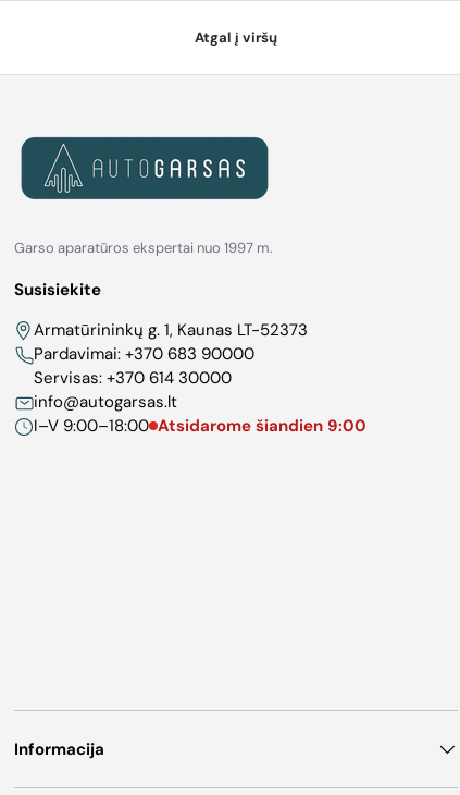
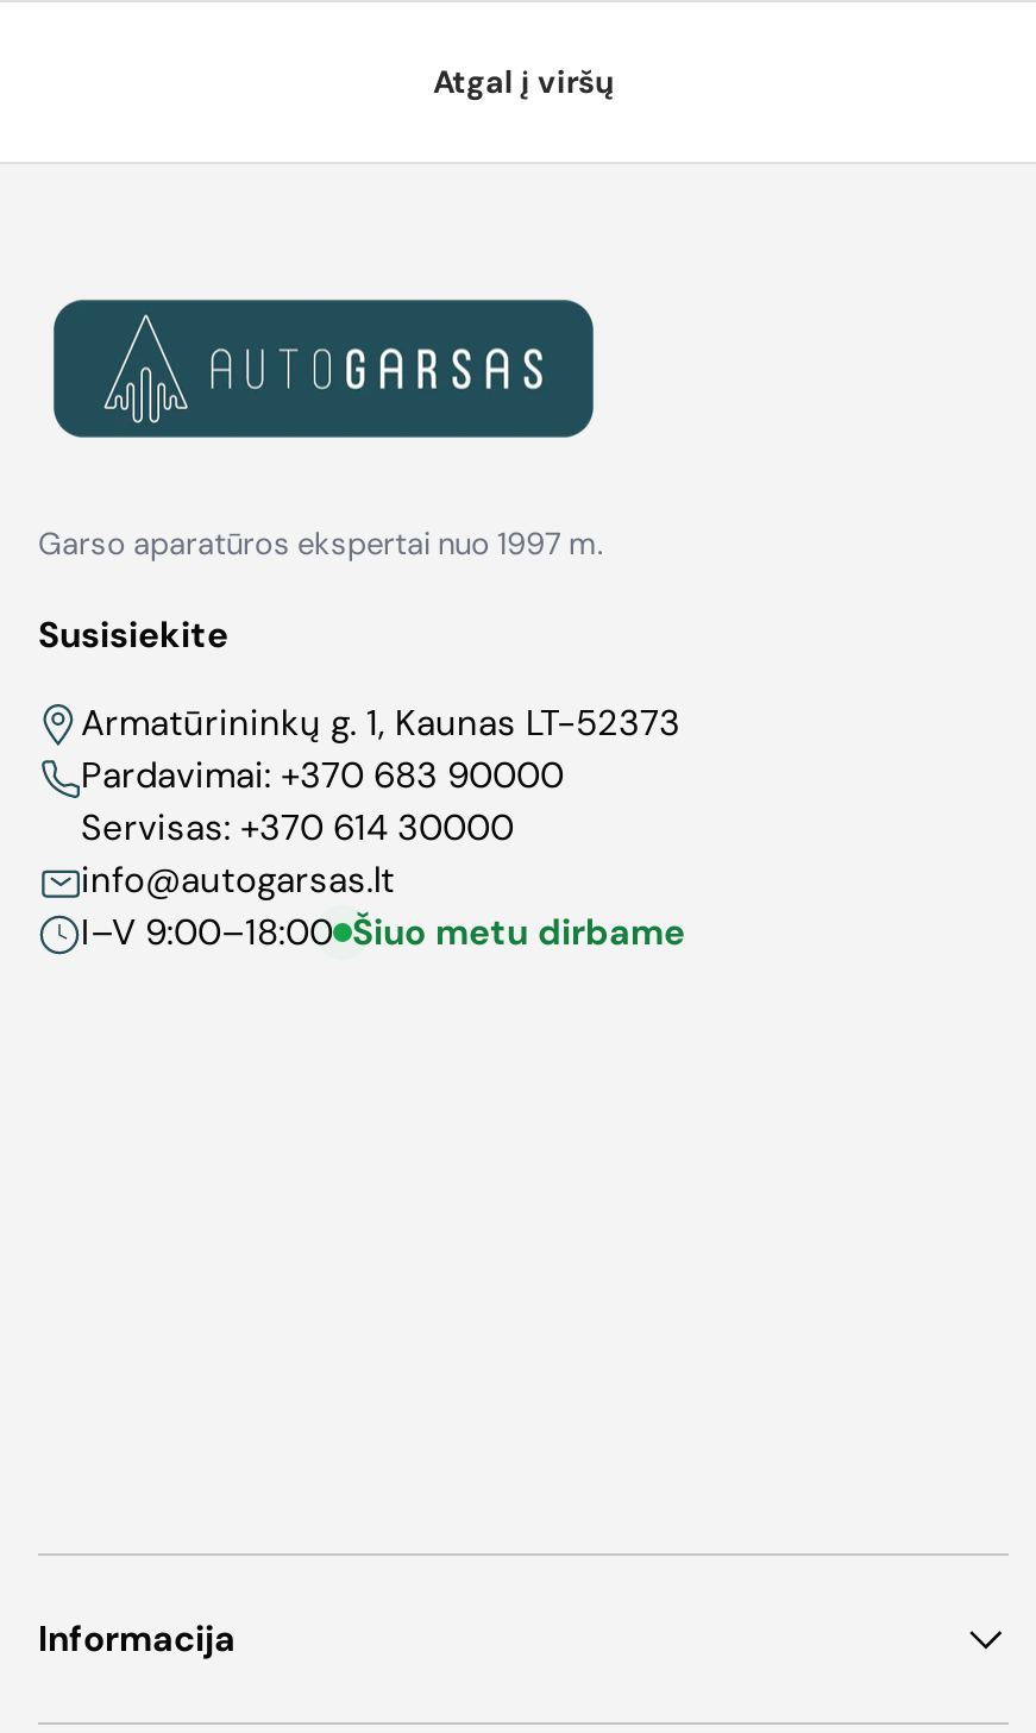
- I–V 9:00–18:00 Atsidarome šiandien 9:00
+ I–V 9:00–18:00 Šiuo metu dirbame
